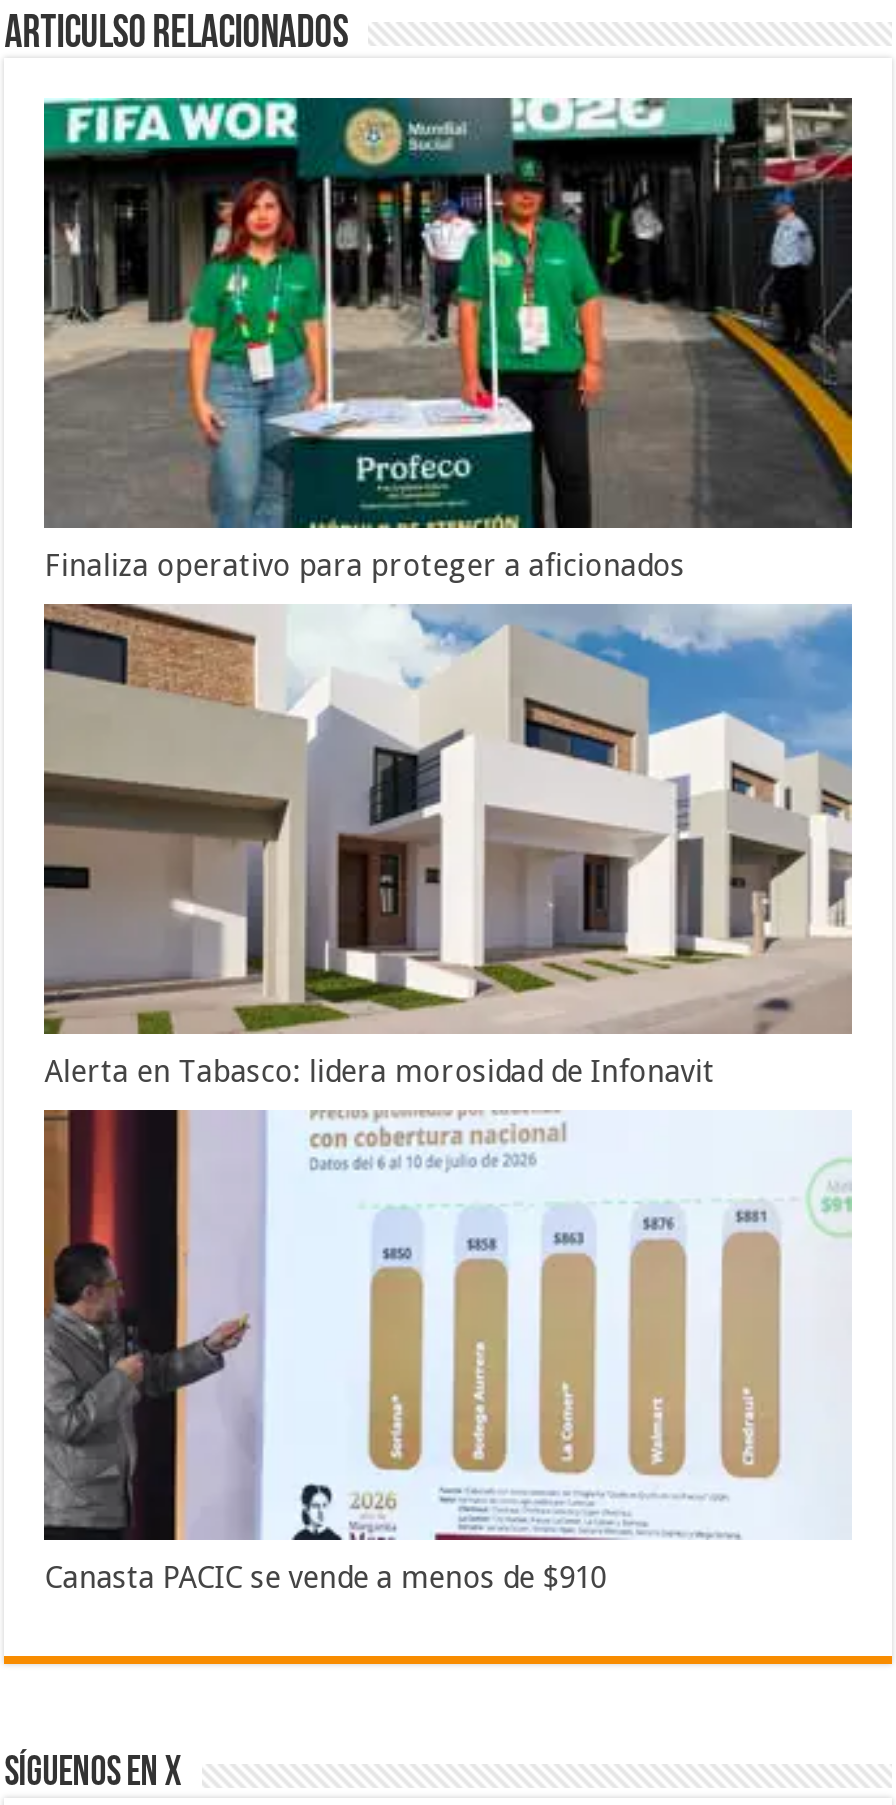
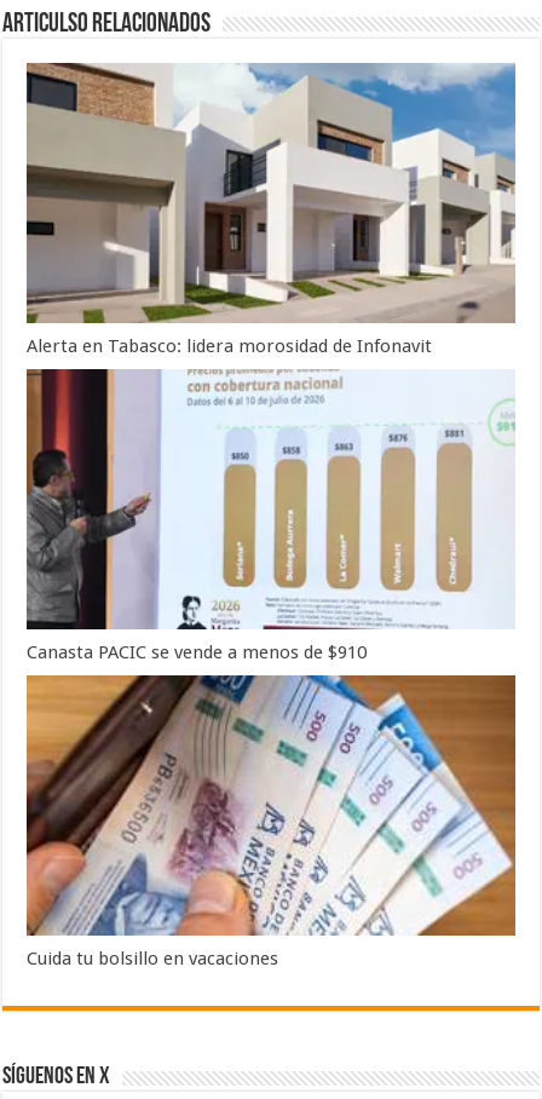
- [image]
- Finaliza operativo para proteger a aficionados

moved up: [image] | Alerta en Tabasco: lidera morosidad de Infonavit | Canasta PACIC se vende a menos de $910

+ [image]
+ Cuida tu bolsillo en vacaciones
